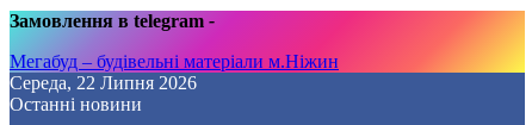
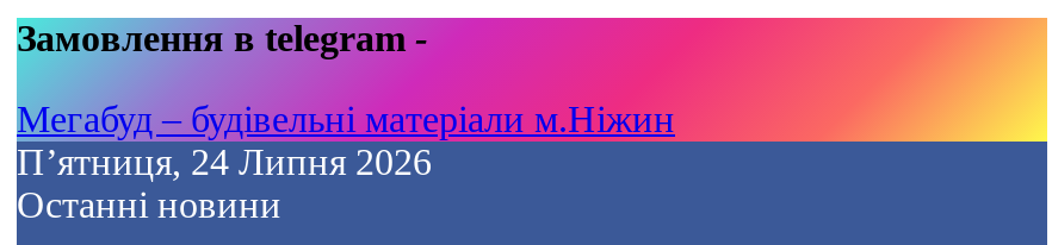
- Середа, 22 Липня 2026
+ П’ятниця, 24 Липня 2026
